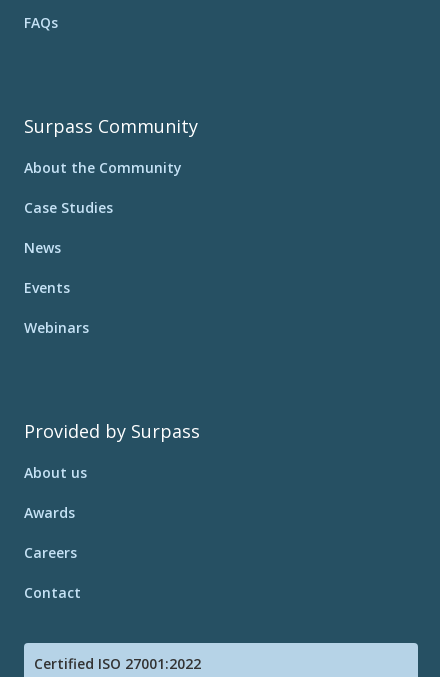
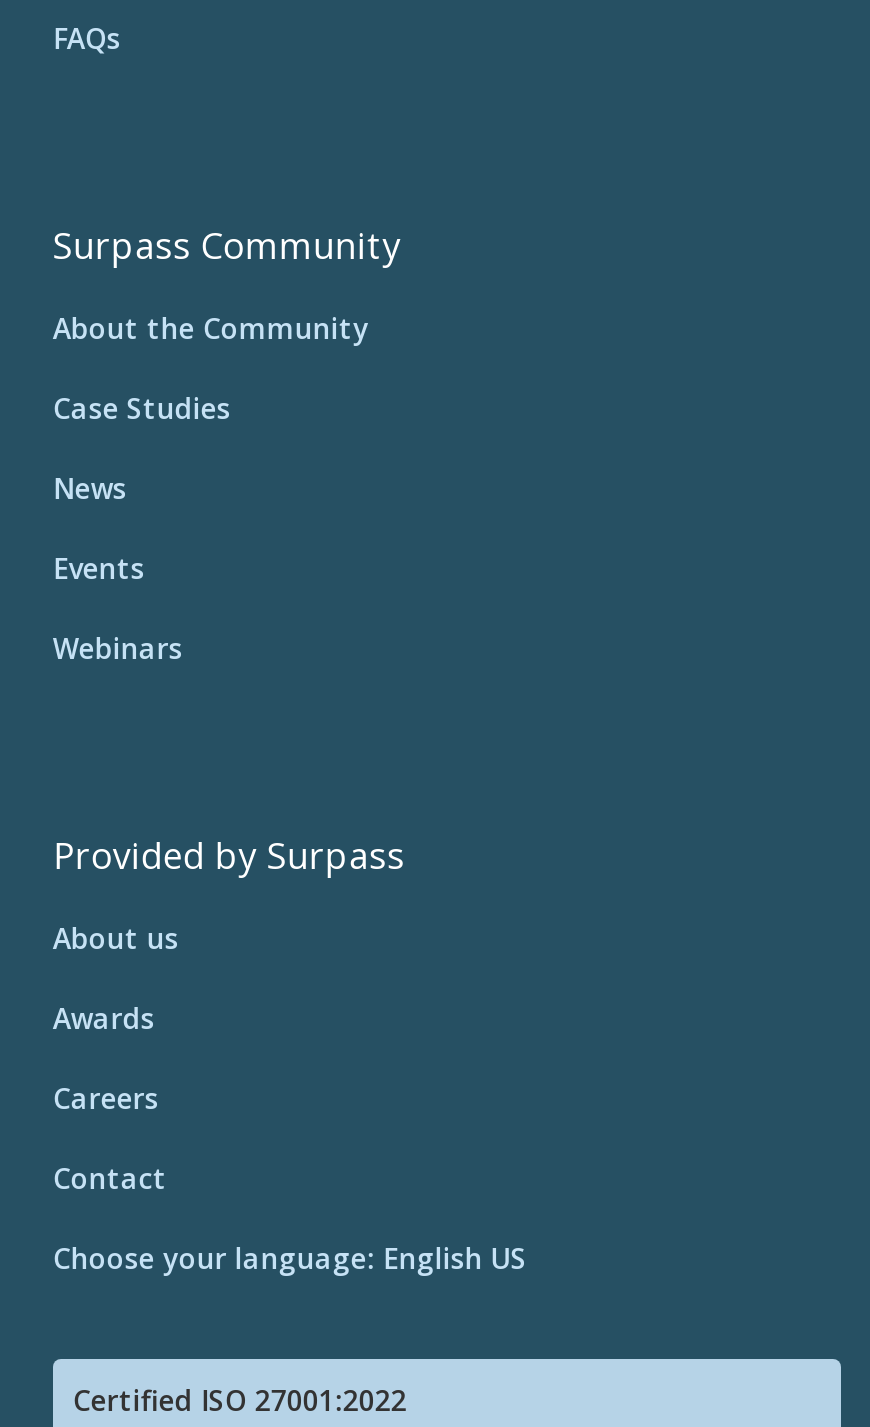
+ Choose your language: English US
